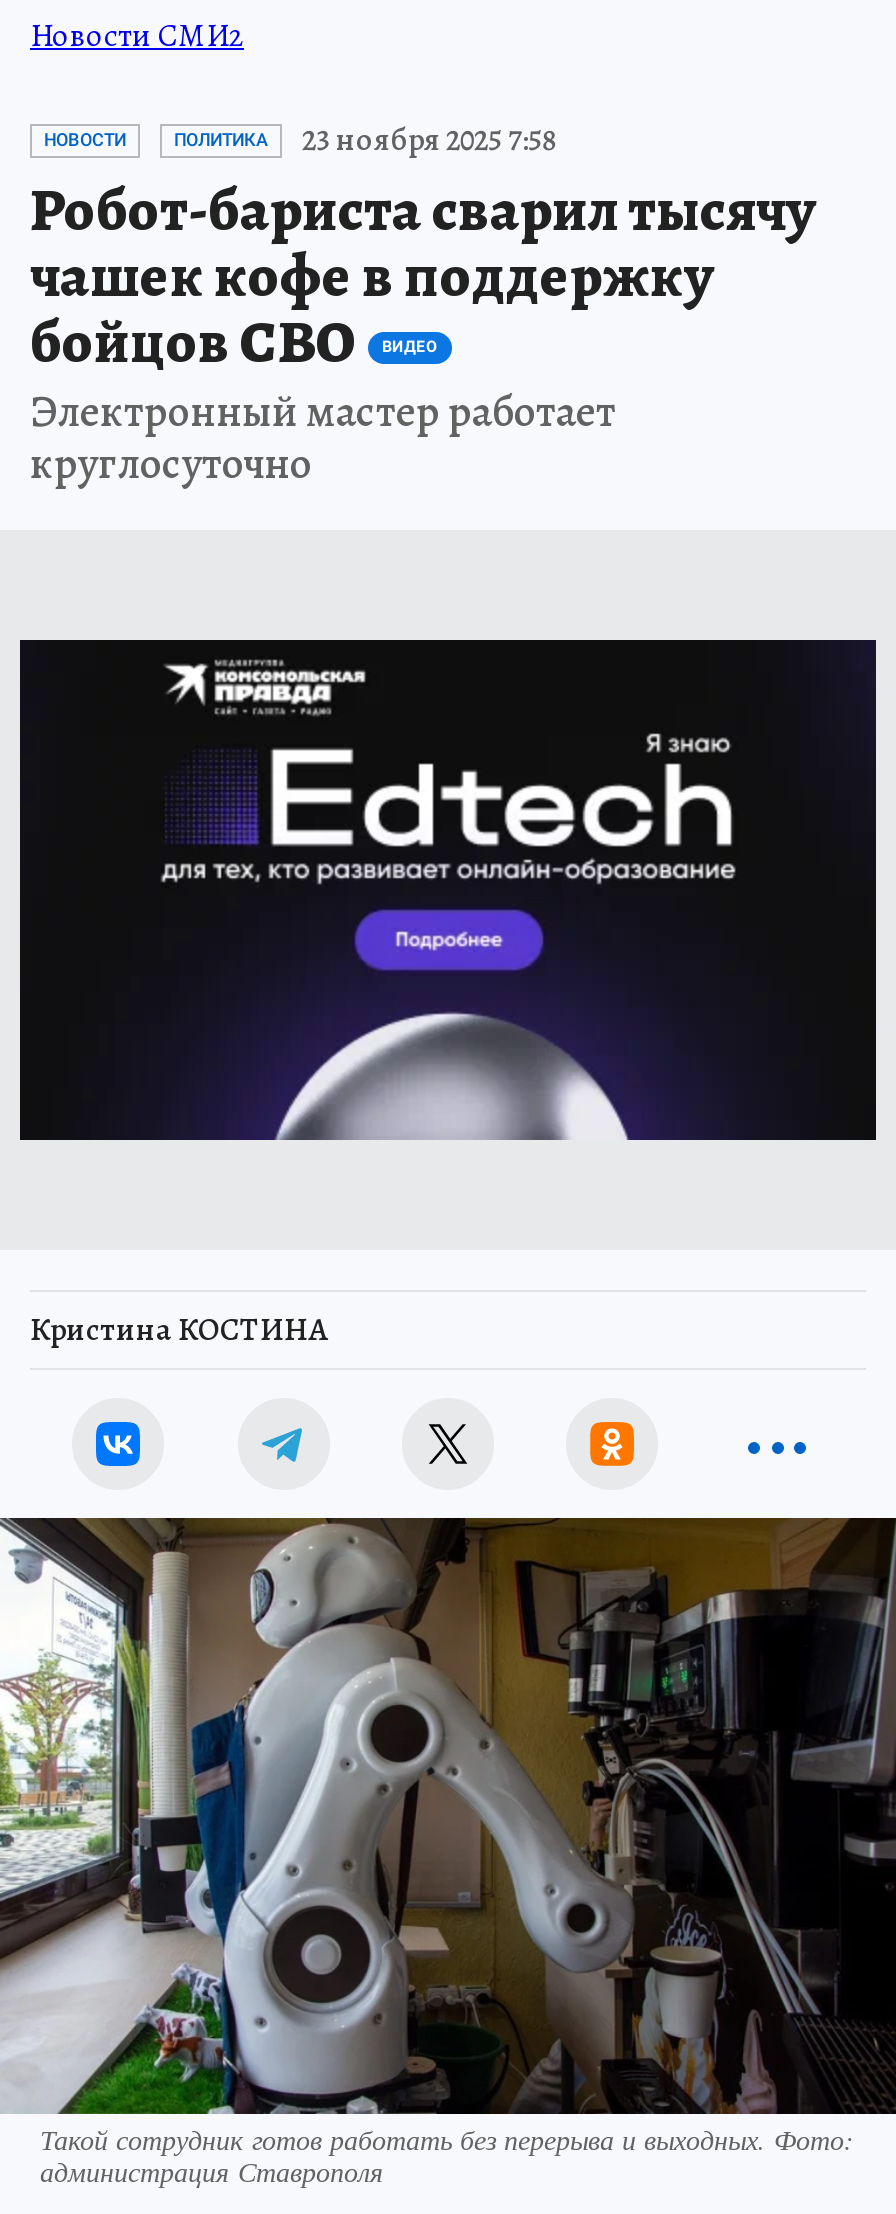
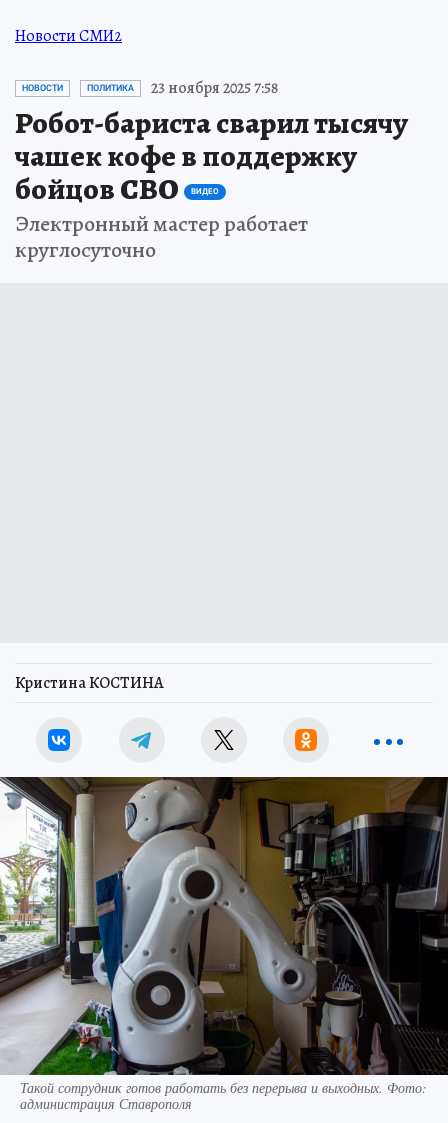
- [image]
